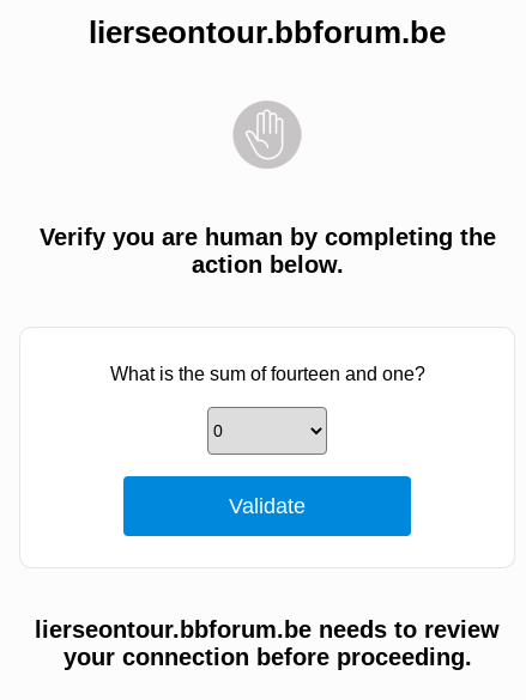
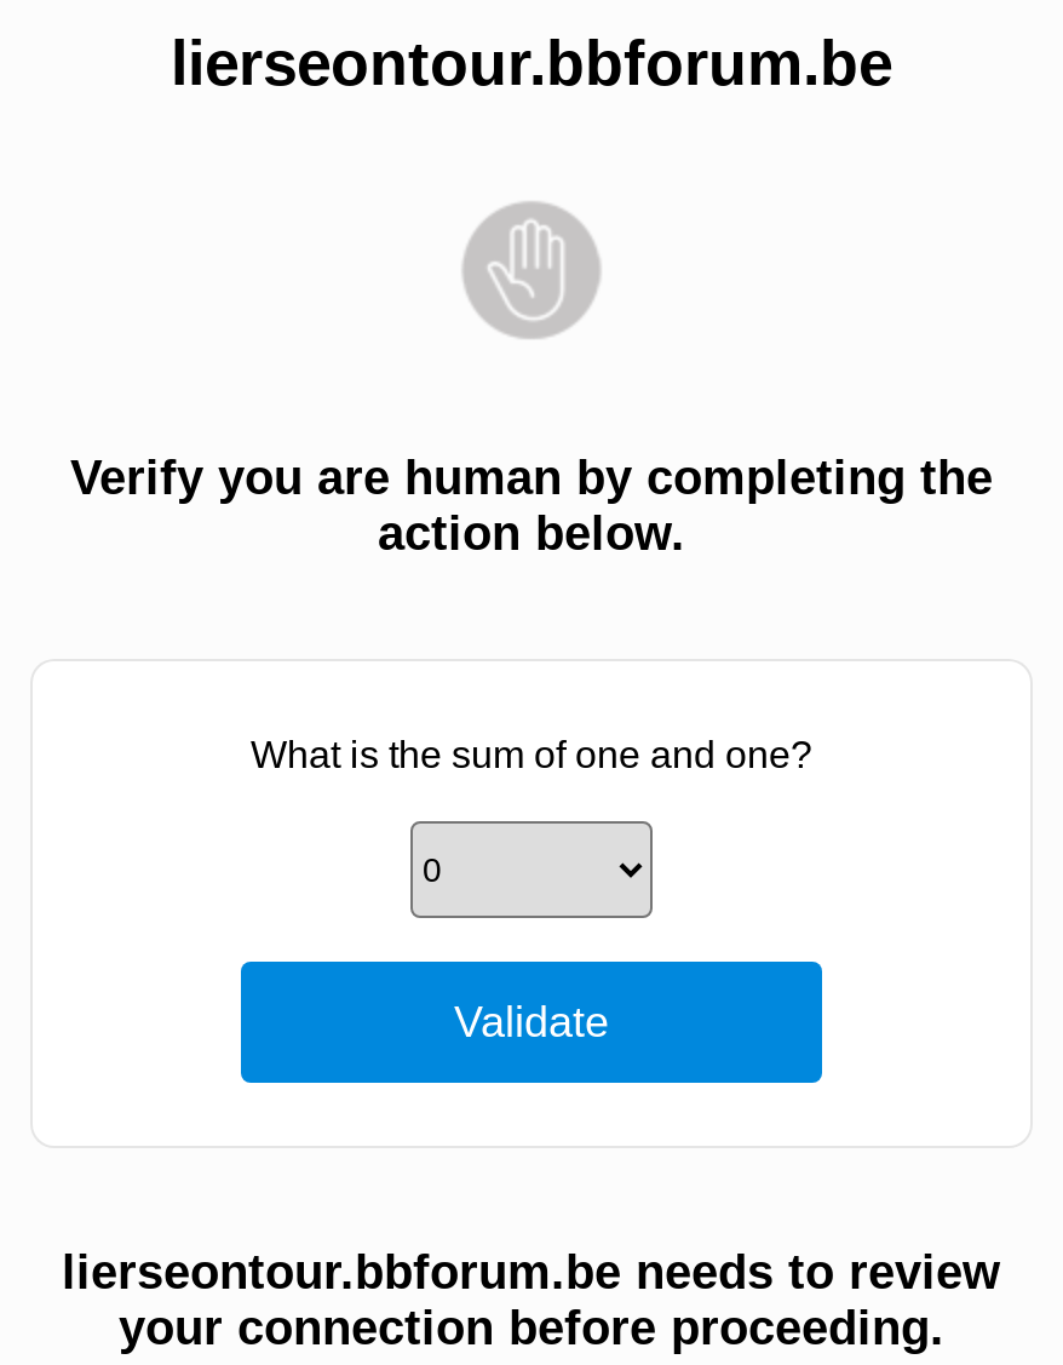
- What is the sum of fourteen and one?
+ What is the sum of one and one?
